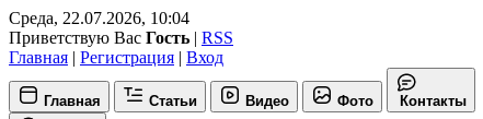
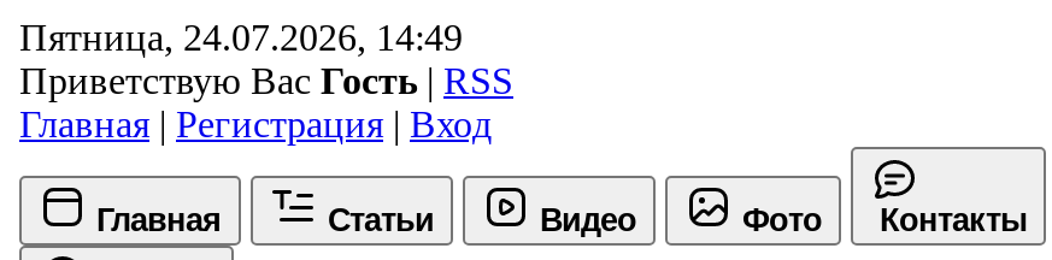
- Среда, 22.07.2026, 10:04
+ Пятница, 24.07.2026, 14:49
